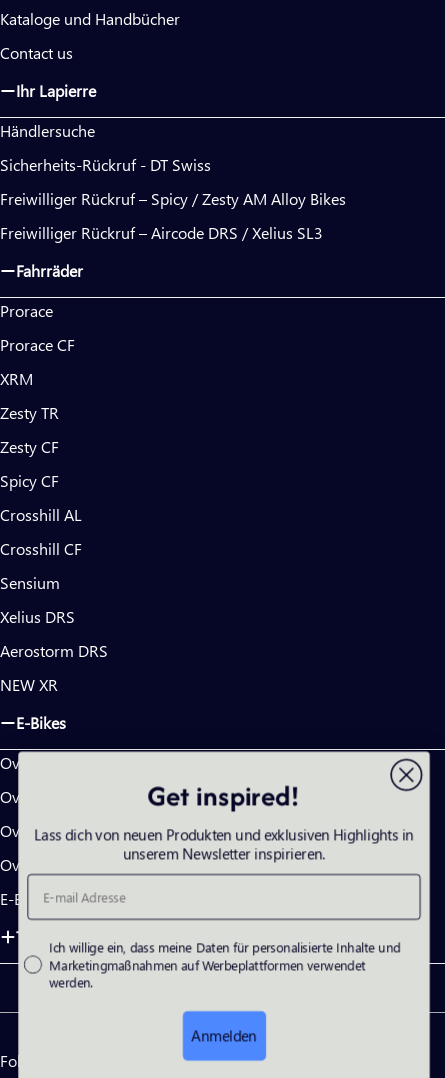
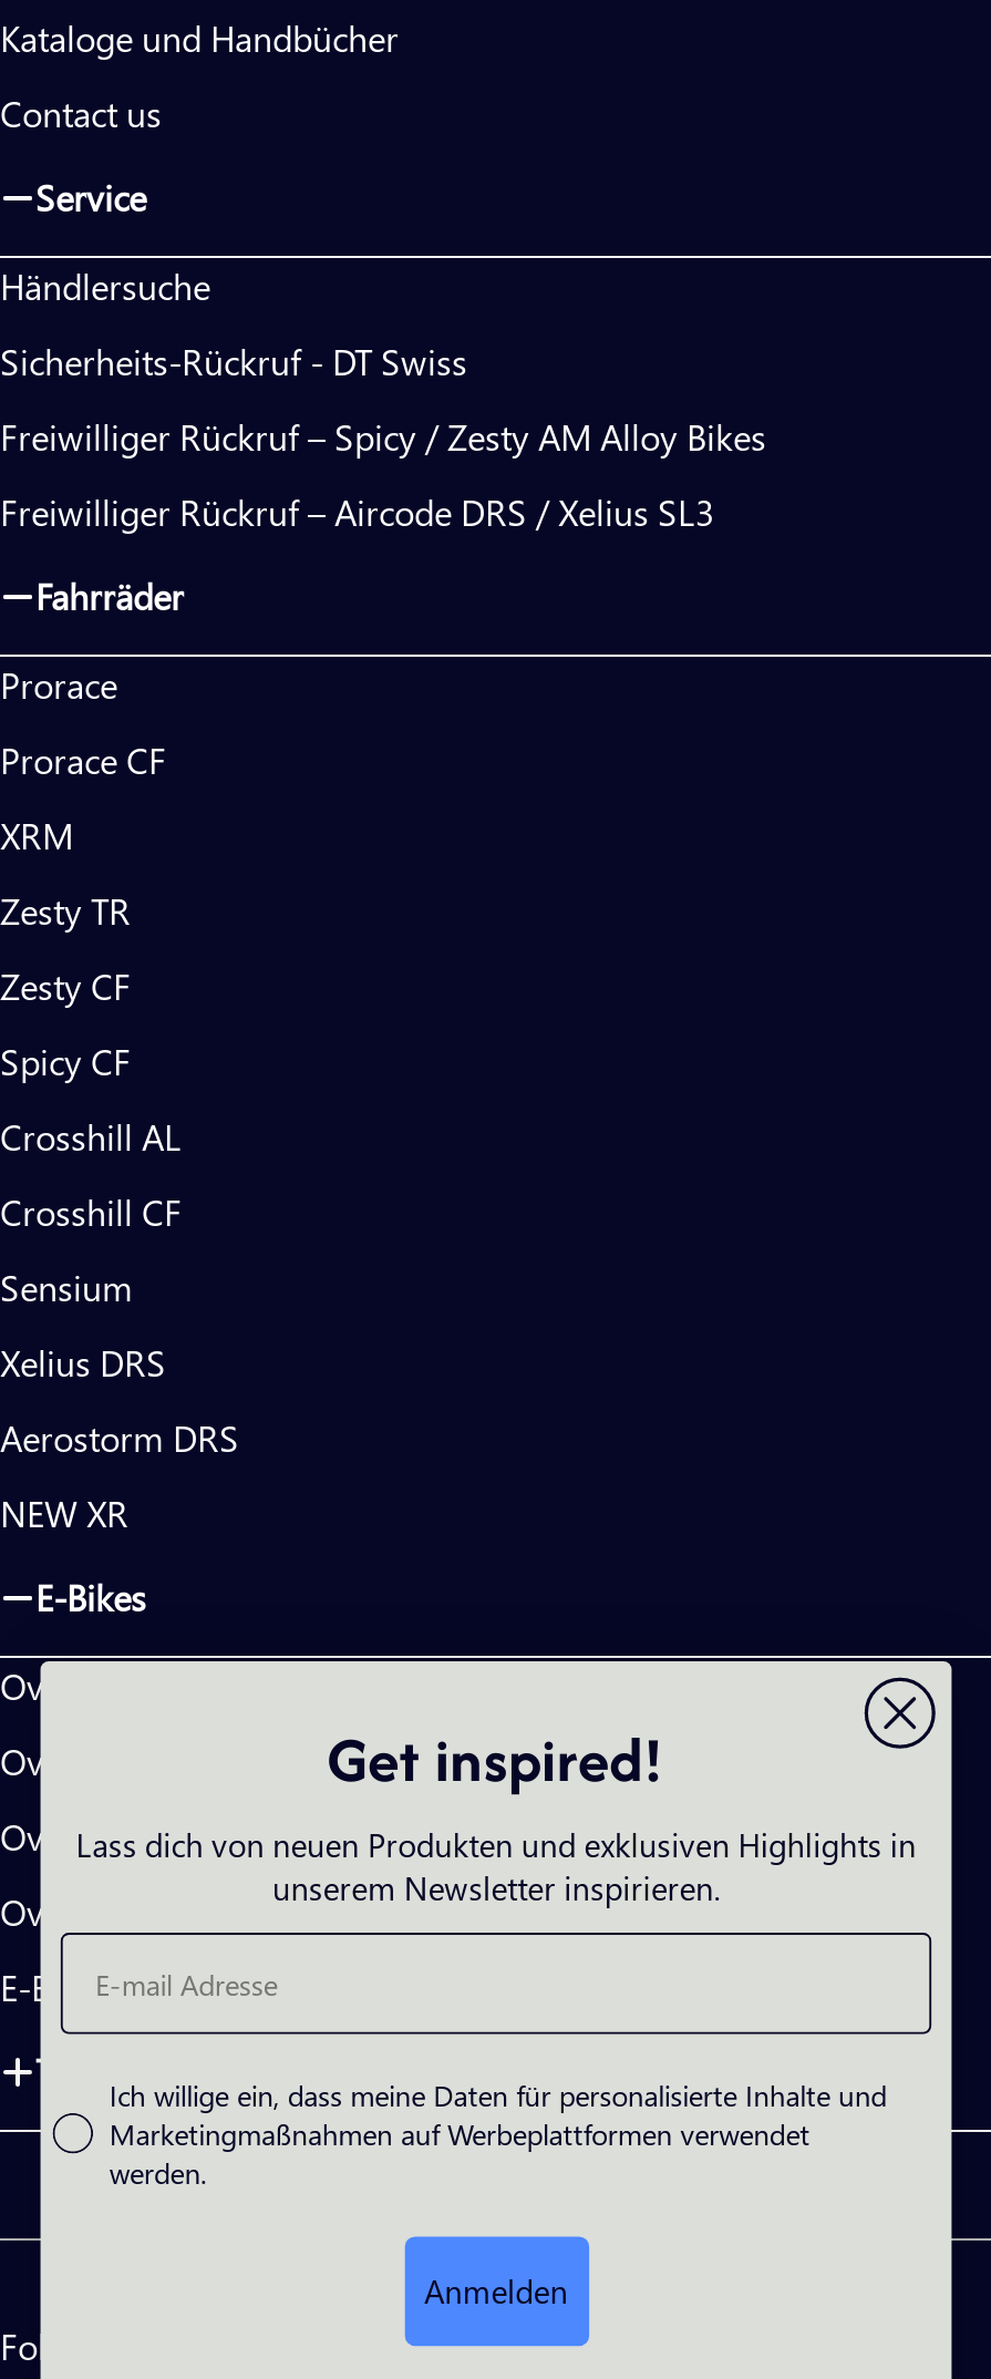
- Ihr Lapierre
+ Service
